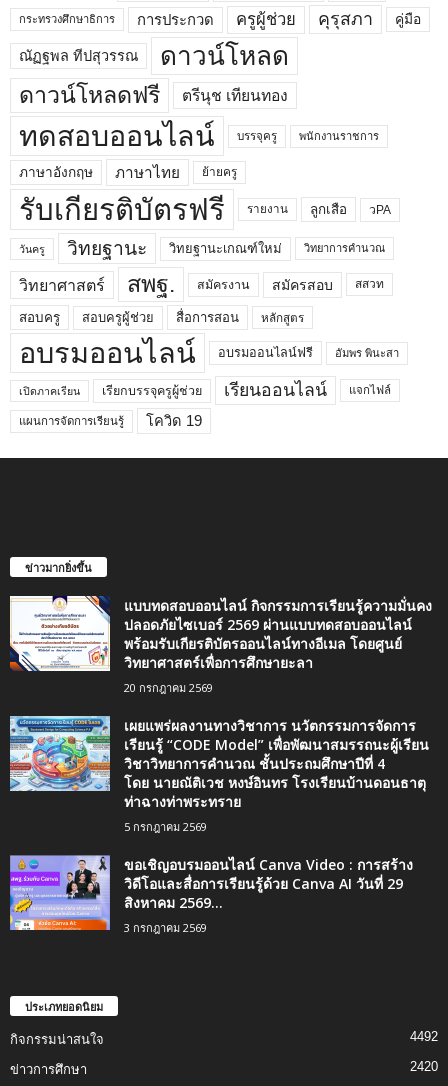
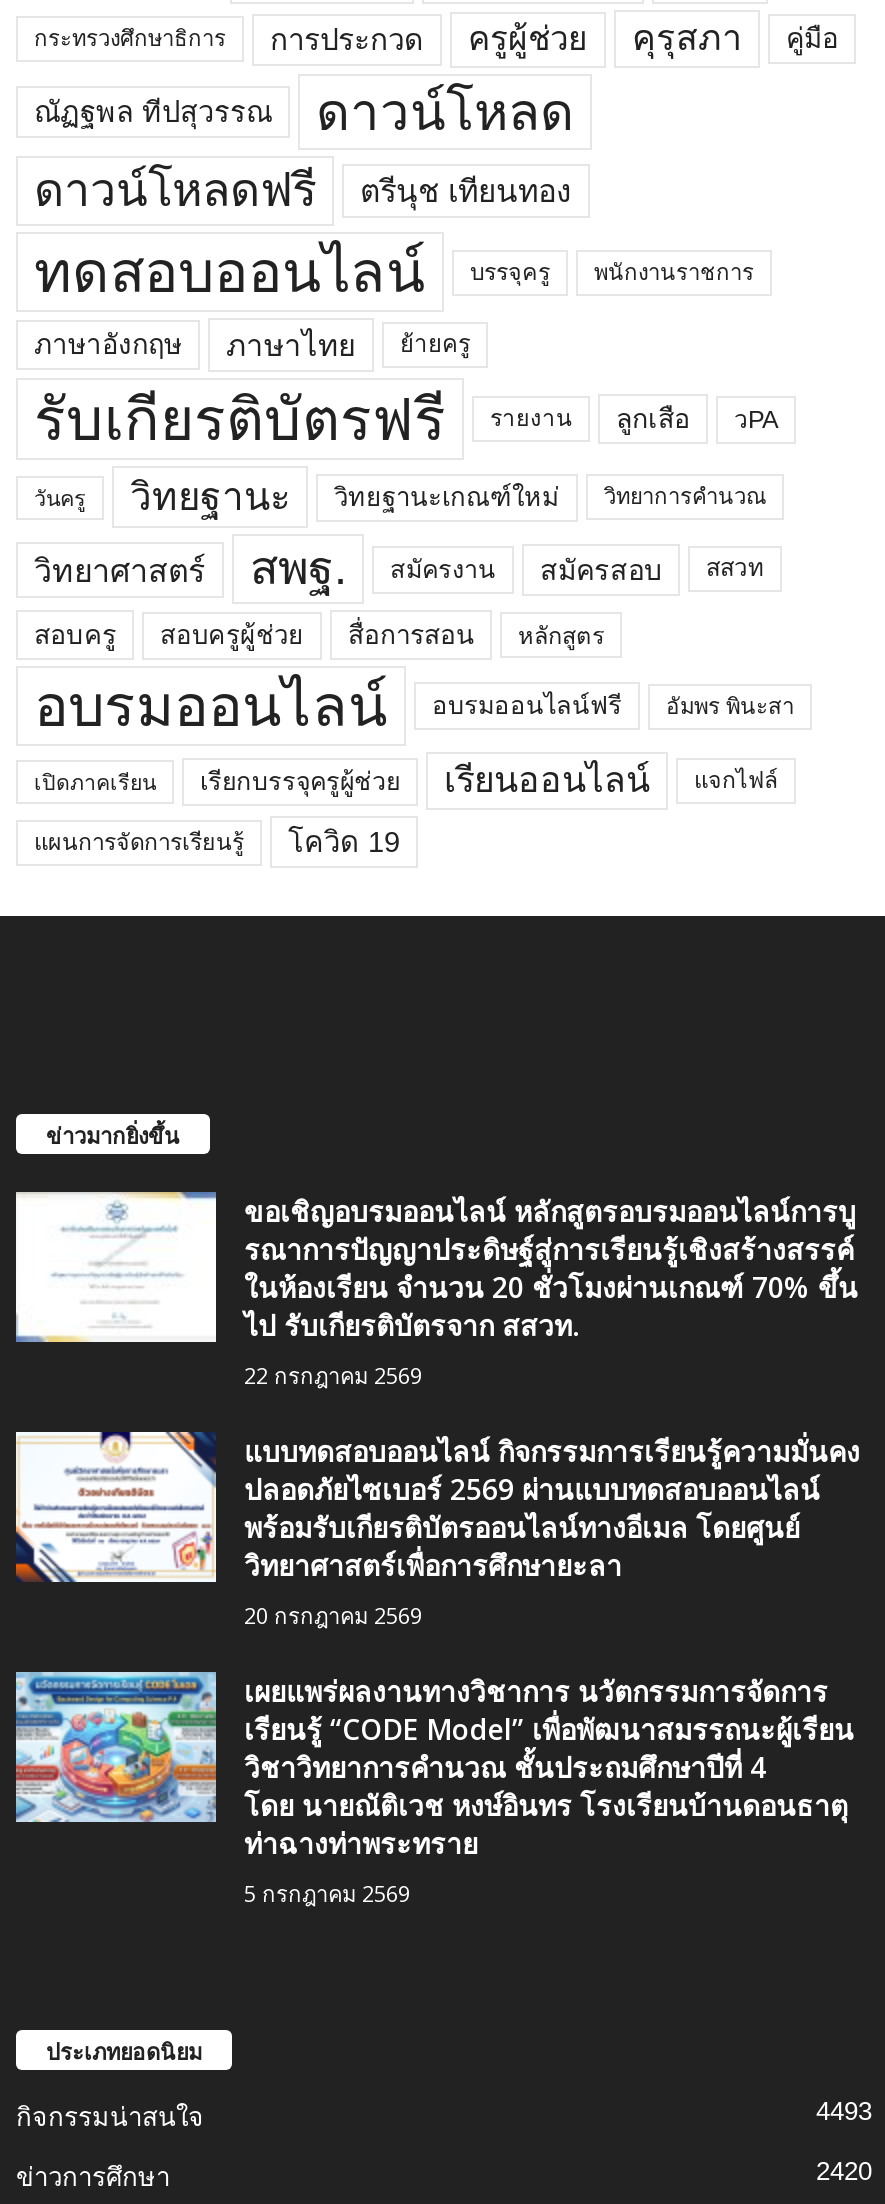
+ [image]
+ ขอเชิญอบรมออนไลน์ หลักสูตรอบรมออนไลน์การบู
+ รณาการปัญญาประดิษฐ์สู่การเรียนรู้เชิงสร้างสรรค์
+ ในห้องเรียน จำนวน 20 ชั่วโมงผ่านเกณฑ์ 70% ขึ้น
+ ไป รับเกียรติบัตรจาก สสวท.
+ 22 กรกฎาคม 2569

moved down: [image] | แบบทดสอบออนไลน์ กิจกรรมการเรียนรู้ความมั่นคง | ปลอดภัยไซเบอร์ 2569 ผ่านแบบทดสอบออนไลน์ | ... | ท่าฉางท่าพระทราย | 5 กรกฎาคม 2569

- [image]
- ขอเชิญอบรมออนไลน์ Canva Video : การสร้าง
- วิดีโอและสื่อการเรียนรู้ด้วย Canva AI วันที่ 29
- สิงหาคม 2569...
- 3 กรกฎาคม 2569

- 4492
+ 4493
